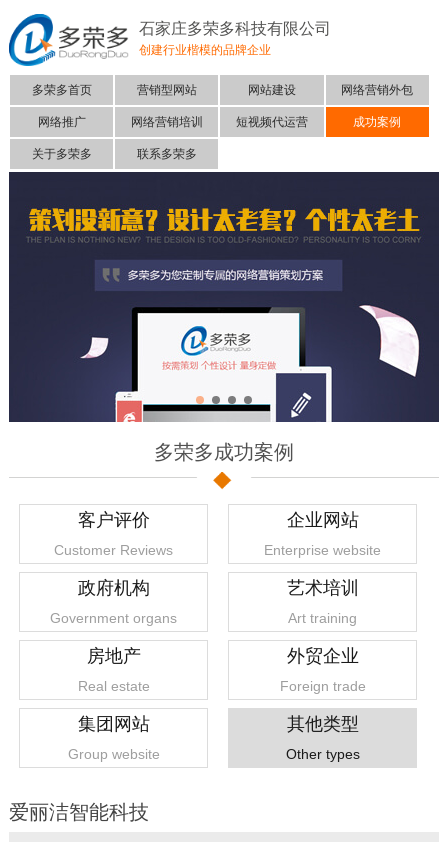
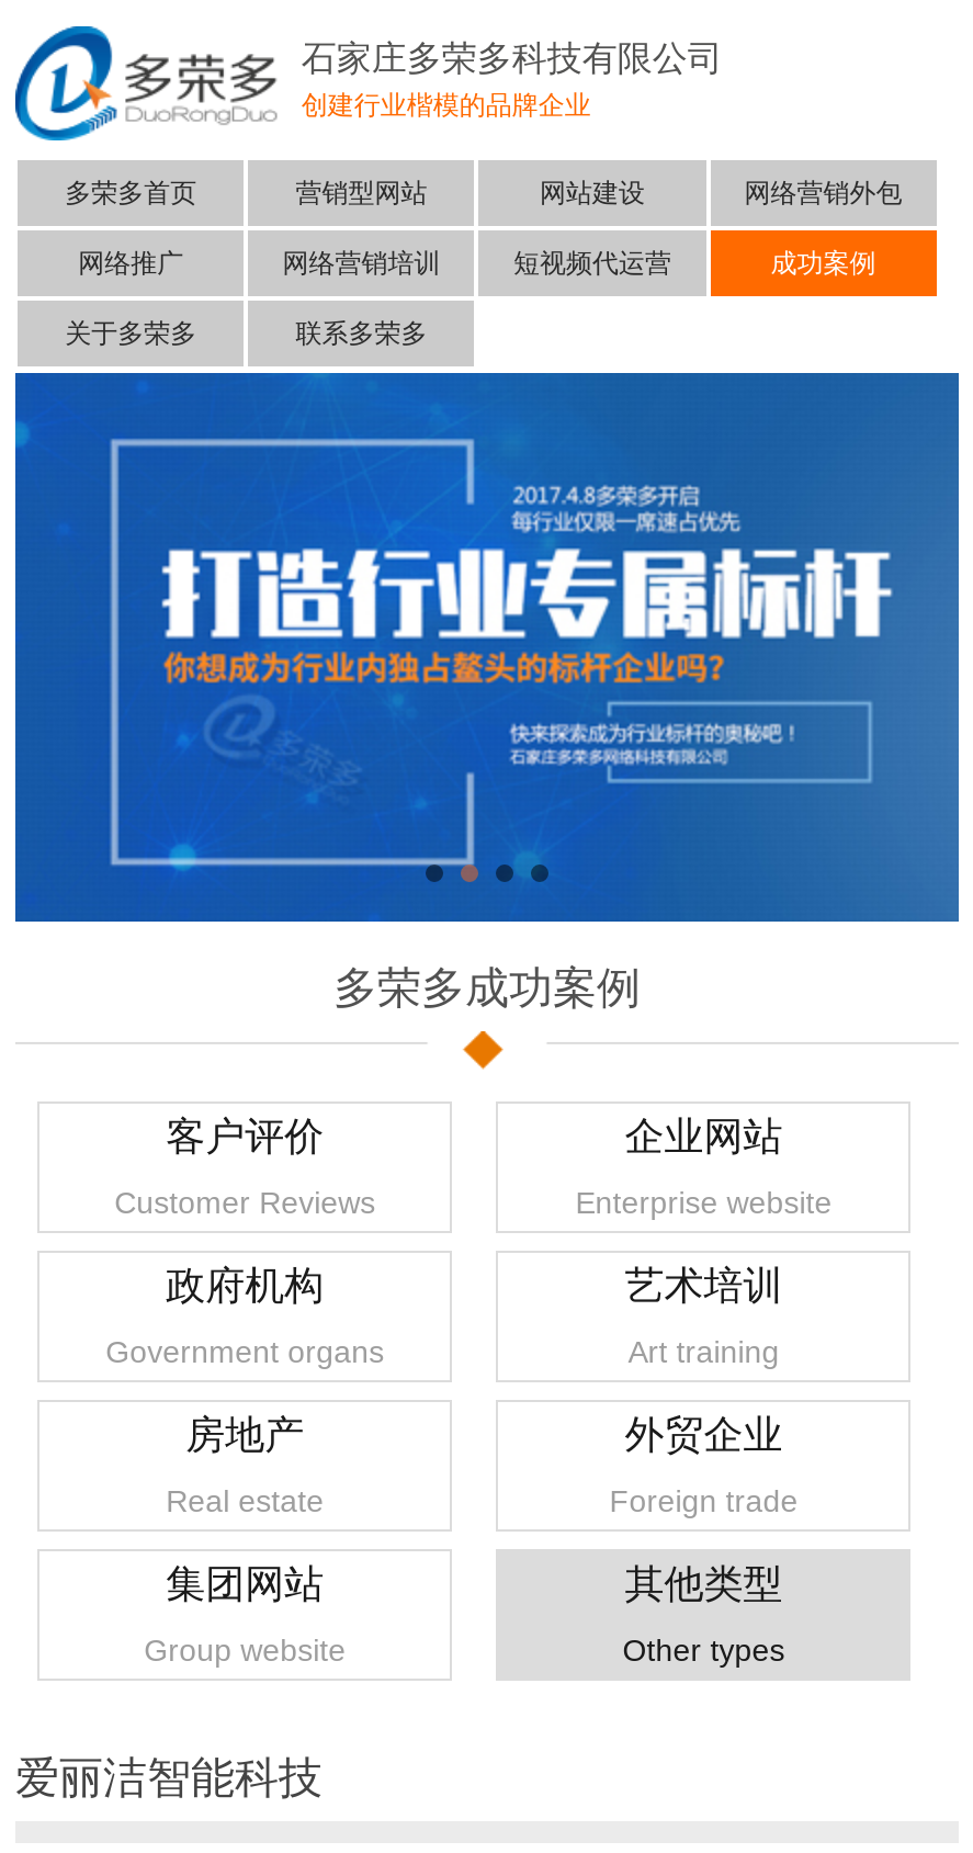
- [image]
+ [image]
